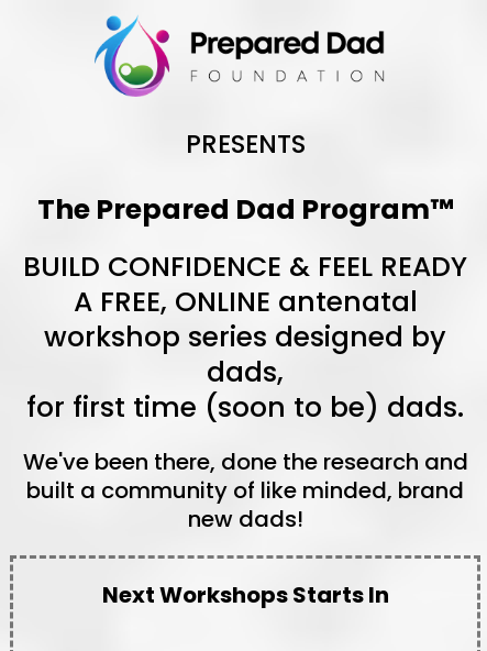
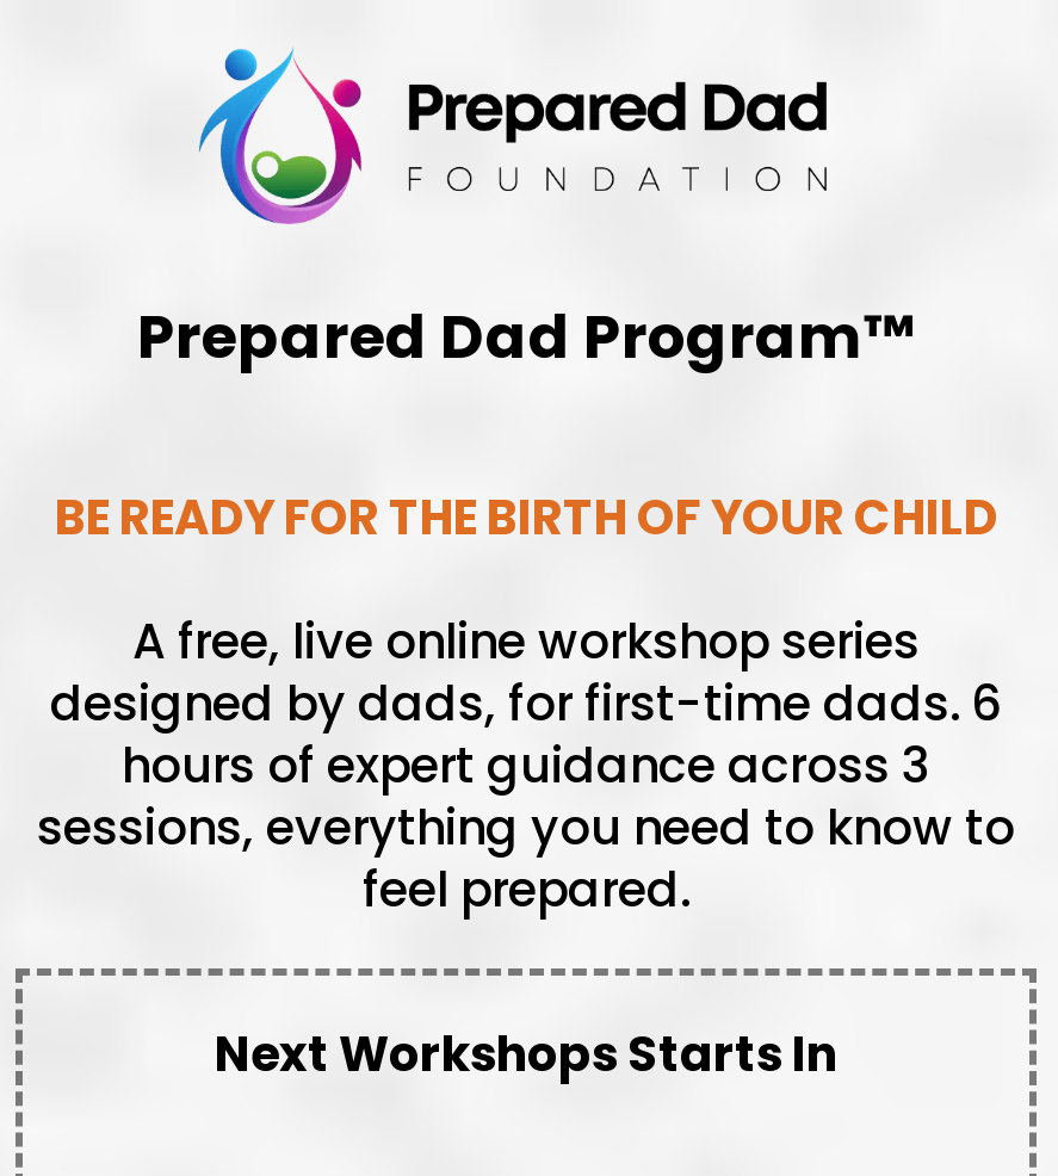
- PRESENTS
- The Prepared Dad Program™
- BUILD CONFIDENCE & FEEL READY
- A FREE, ONLINE antenatal
- workshop series designed by
- dads,
- for first time (soon to be) dads.
- We've been there, done the research and
- built a community of like minded, brand
- new dads!
+ Prepared Dad Program™
+ BE READY FOR THE BIRTH OF YOUR CHILD
+ A free, live online workshop series
+ designed by dads, for first-time dads. 6
+ hours of expert guidance across 3
+ sessions, everything you need to know to
+ feel prepared.
